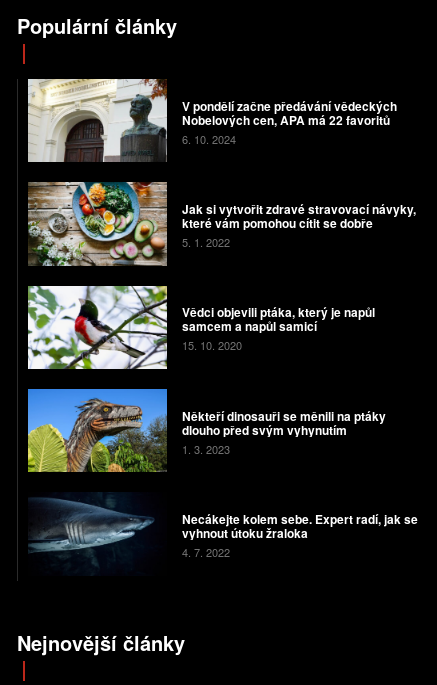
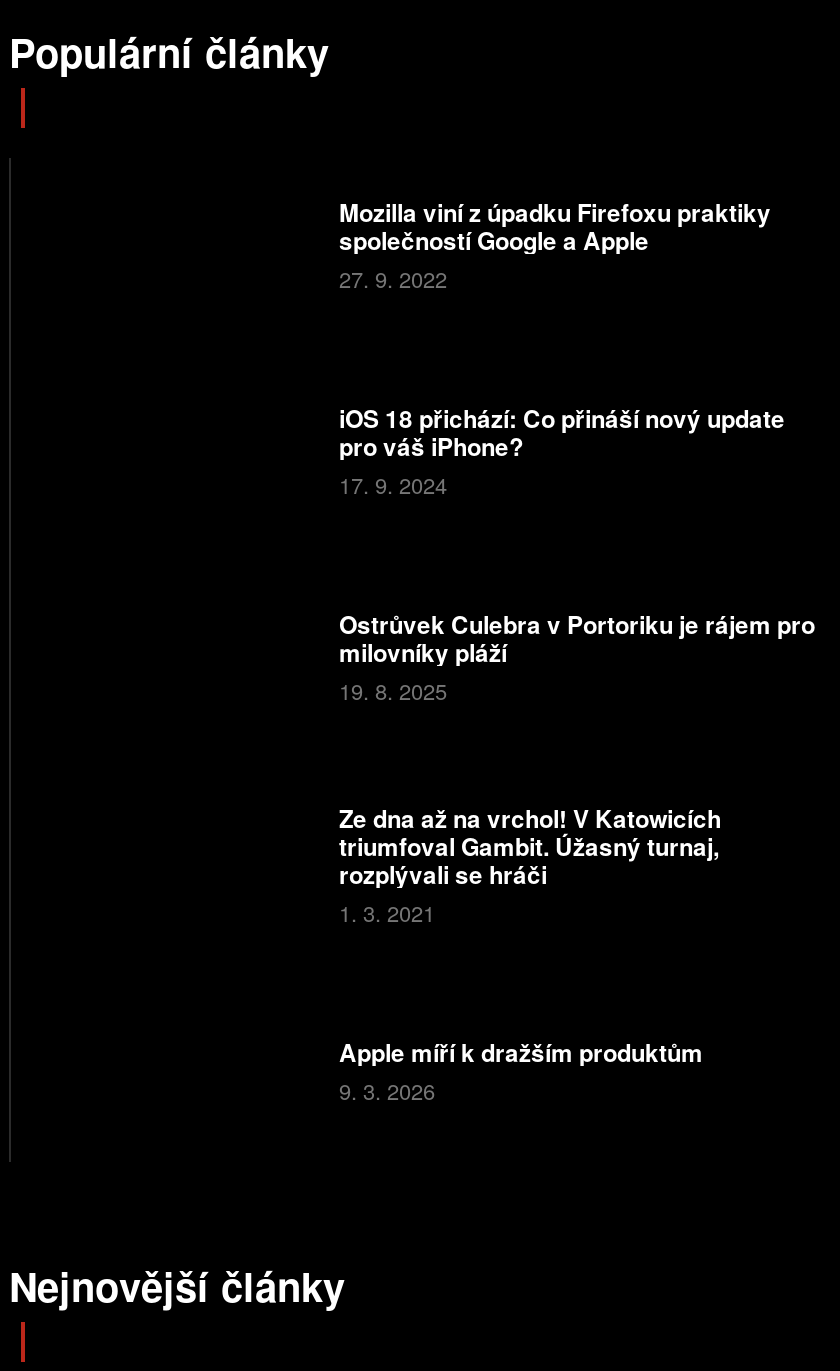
- [image]

- V pondělí začne předávání vědeckých
- Nobelových cen, APA má 22 favoritů
- 6. 10. 2024
+ Mozilla viní z úpadku Firefoxu praktiky
+ společností Google a Apple
+ 27. 9. 2022

- [image]

- Jak si vytvořit zdravé stravovací návyky,
- které vám pomohou cítit se dobře
- 5. 1. 2022
+ iOS 18 přichází: Co přináší nový update
+ pro váš iPhone?
+ 17. 9. 2024

- [image]

- Vědci objevili ptáka, který je napůl
- samcem a napůl samicí
- 15. 10. 2020
+ Ostrůvek Culebra v Portoriku je rájem pro
+ milovníky pláží
+ 19. 8. 2025

- [image]

- Někteří dinosauři se měnili na ptáky
- dlouho před svým vyhynutím
- 1. 3. 2023
+ Ze dna až na vrchol! V Katowicích
+ triumfoval Gambit. Úžasný turnaj,
+ rozplývali se hráči
+ 1. 3. 2021

- [image]

- Necákejte kolem sebe. Expert radí, jak se
- vyhnout útoku žraloka
- 4. 7. 2022
+ Apple míří k dražším produktům
+ 9. 3. 2026
